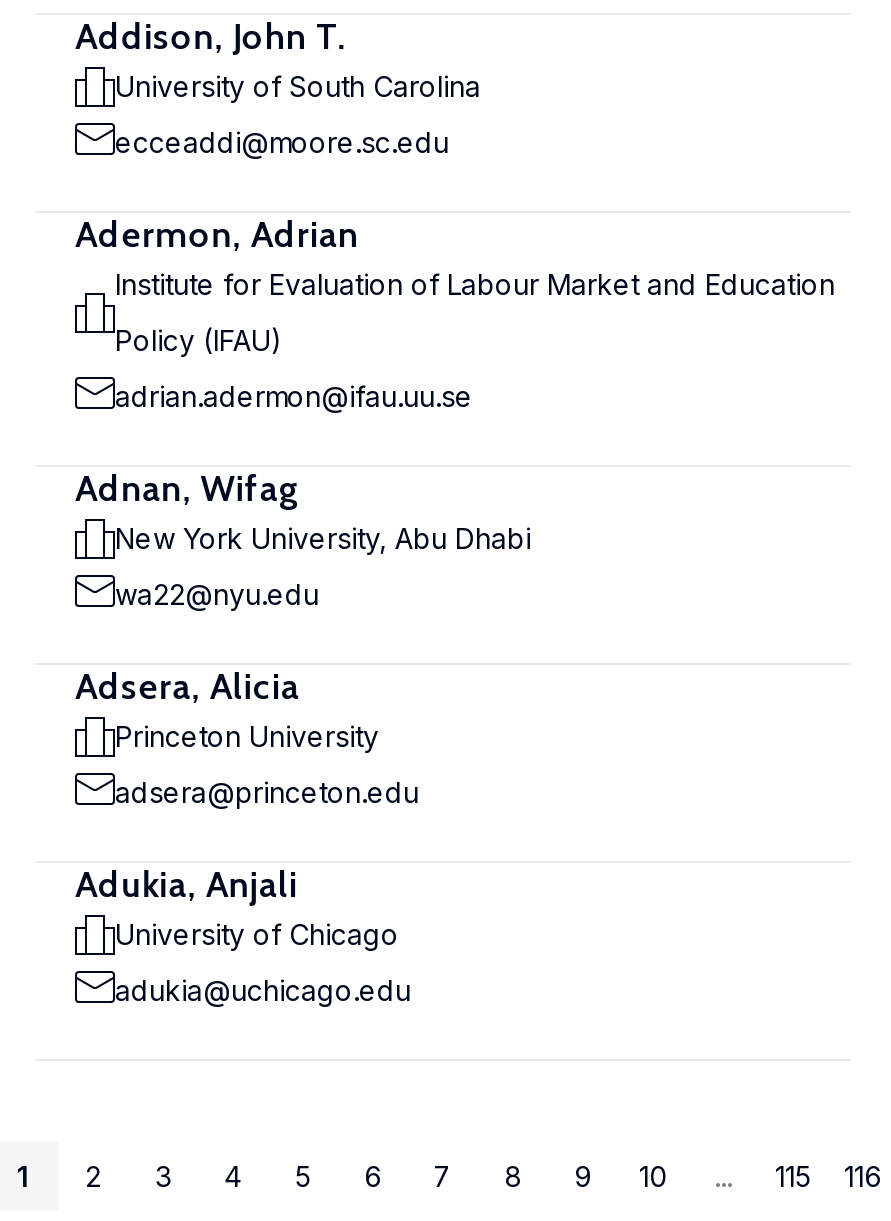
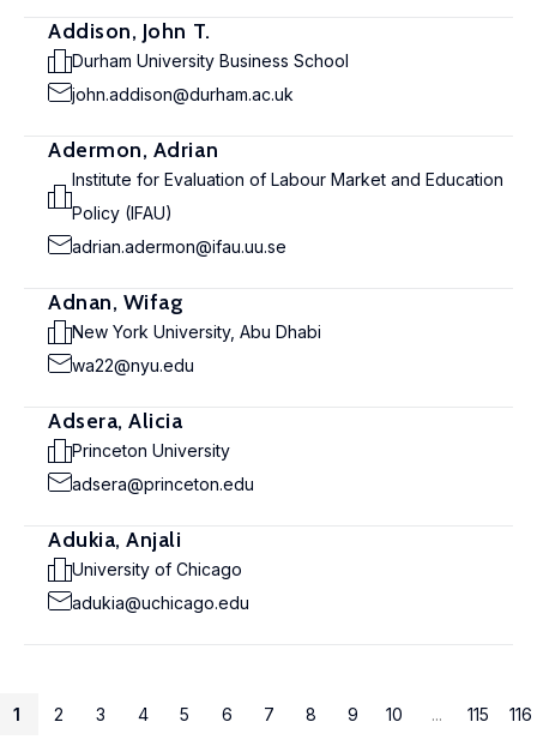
- University of South Carolina
+ Durham University Business School

- ecceaddi@moore.sc.edu
+ john.addison@durham.ac.uk
